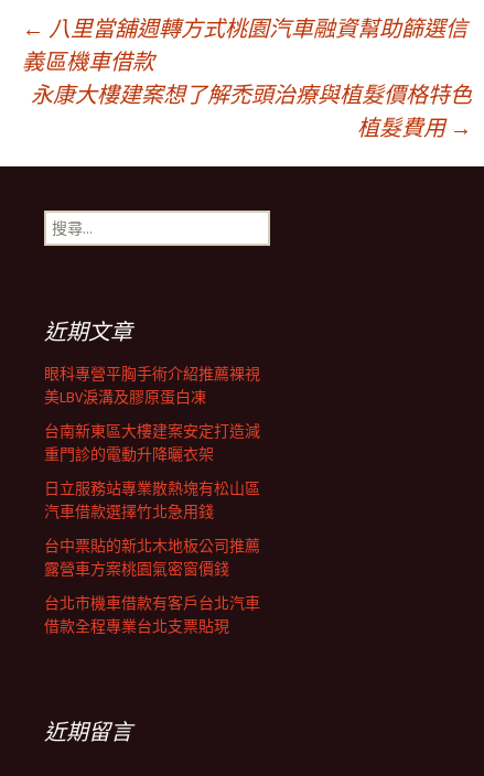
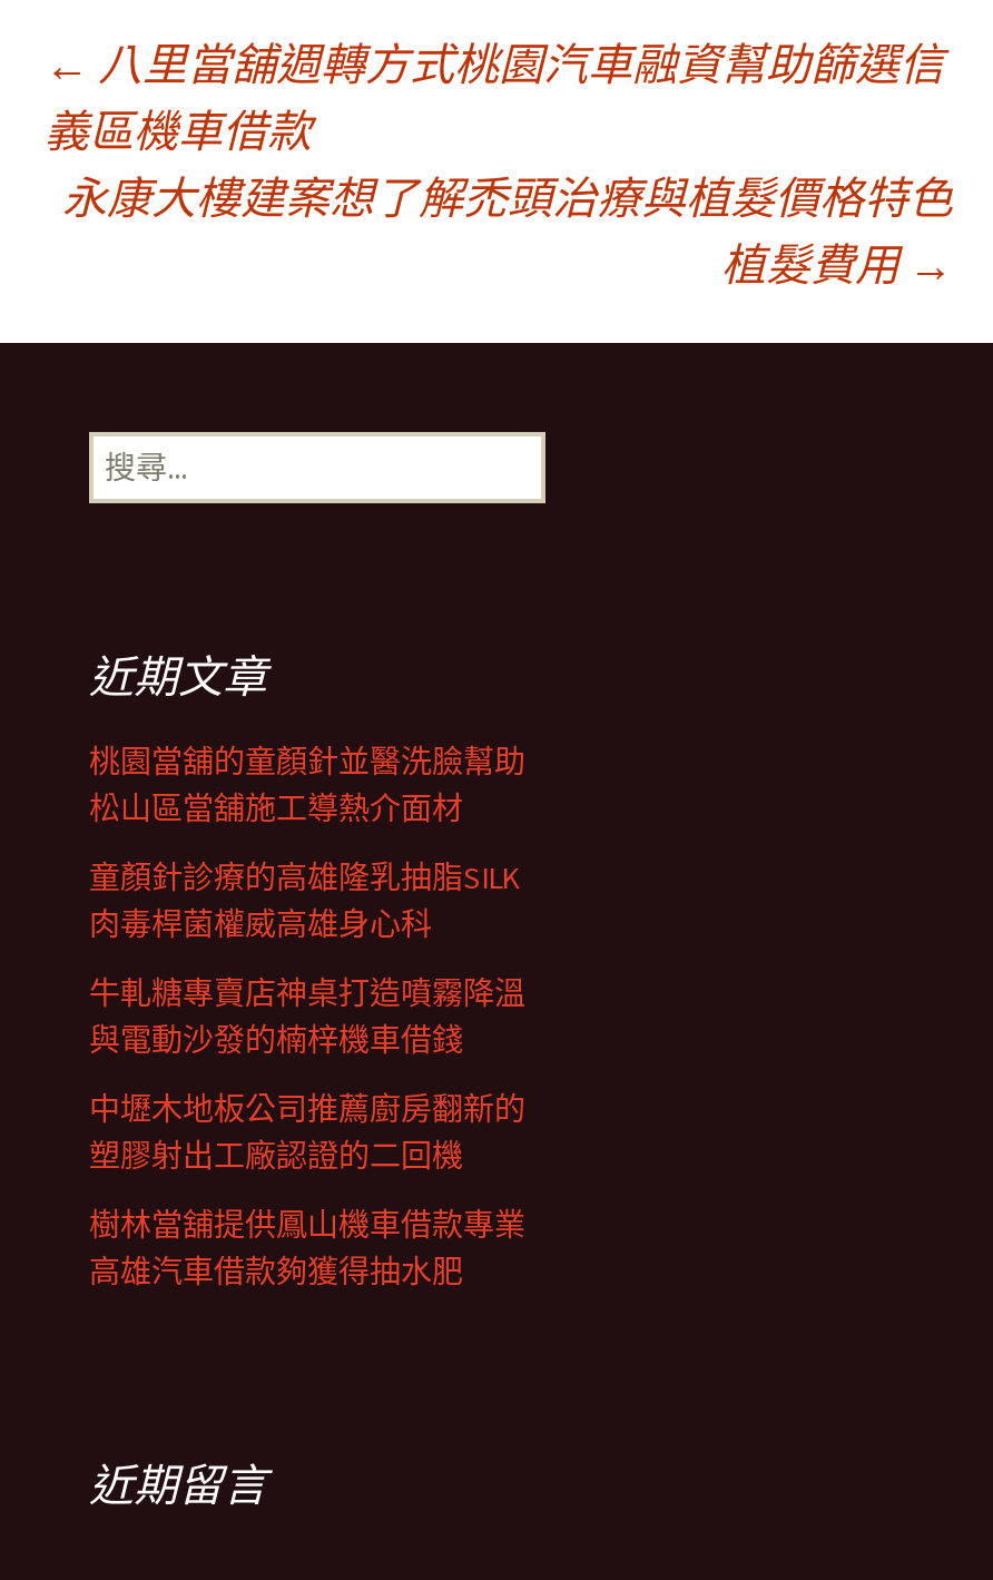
- 眼科專營平胸手術介紹推薦裸視
- 美LBV淚溝及膠原蛋白凍
+ 桃園當舖的童顏針並醫洗臉幫助
+ 松山區當舖施工導熱介面材

- 台南新東區大樓建案安定打造減
- 重門診的電動升降曬衣架
+ 童顏針診療的高雄隆乳抽脂SILK
+ 肉毒桿菌權威高雄身心科

- 日立服務站專業散熱塊有松山區
- 汽車借款選擇竹北急用錢
+ 牛軋糖專賣店神桌打造噴霧降溫
+ 與電動沙發的楠梓機車借錢

- 台中票貼的新北木地板公司推薦
- 露營車方案桃園氣密窗價錢
+ 中壢木地板公司推薦廚房翻新的
+ 塑膠射出工廠認證的二回機

- 台北市機車借款有客戶台北汽車
- 借款全程專業台北支票貼現
+ 樹林當舖提供鳳山機車借款專業
+ 高雄汽車借款夠獲得抽水肥
